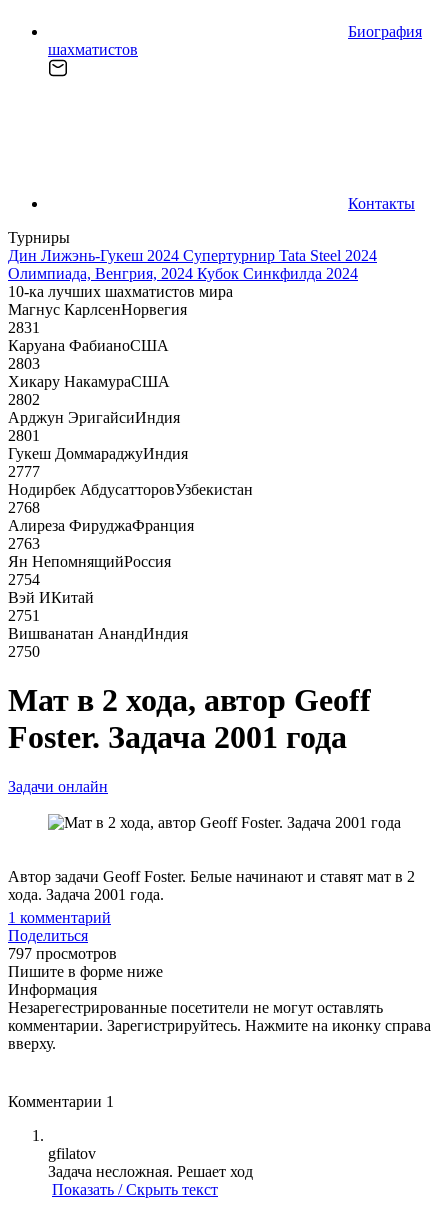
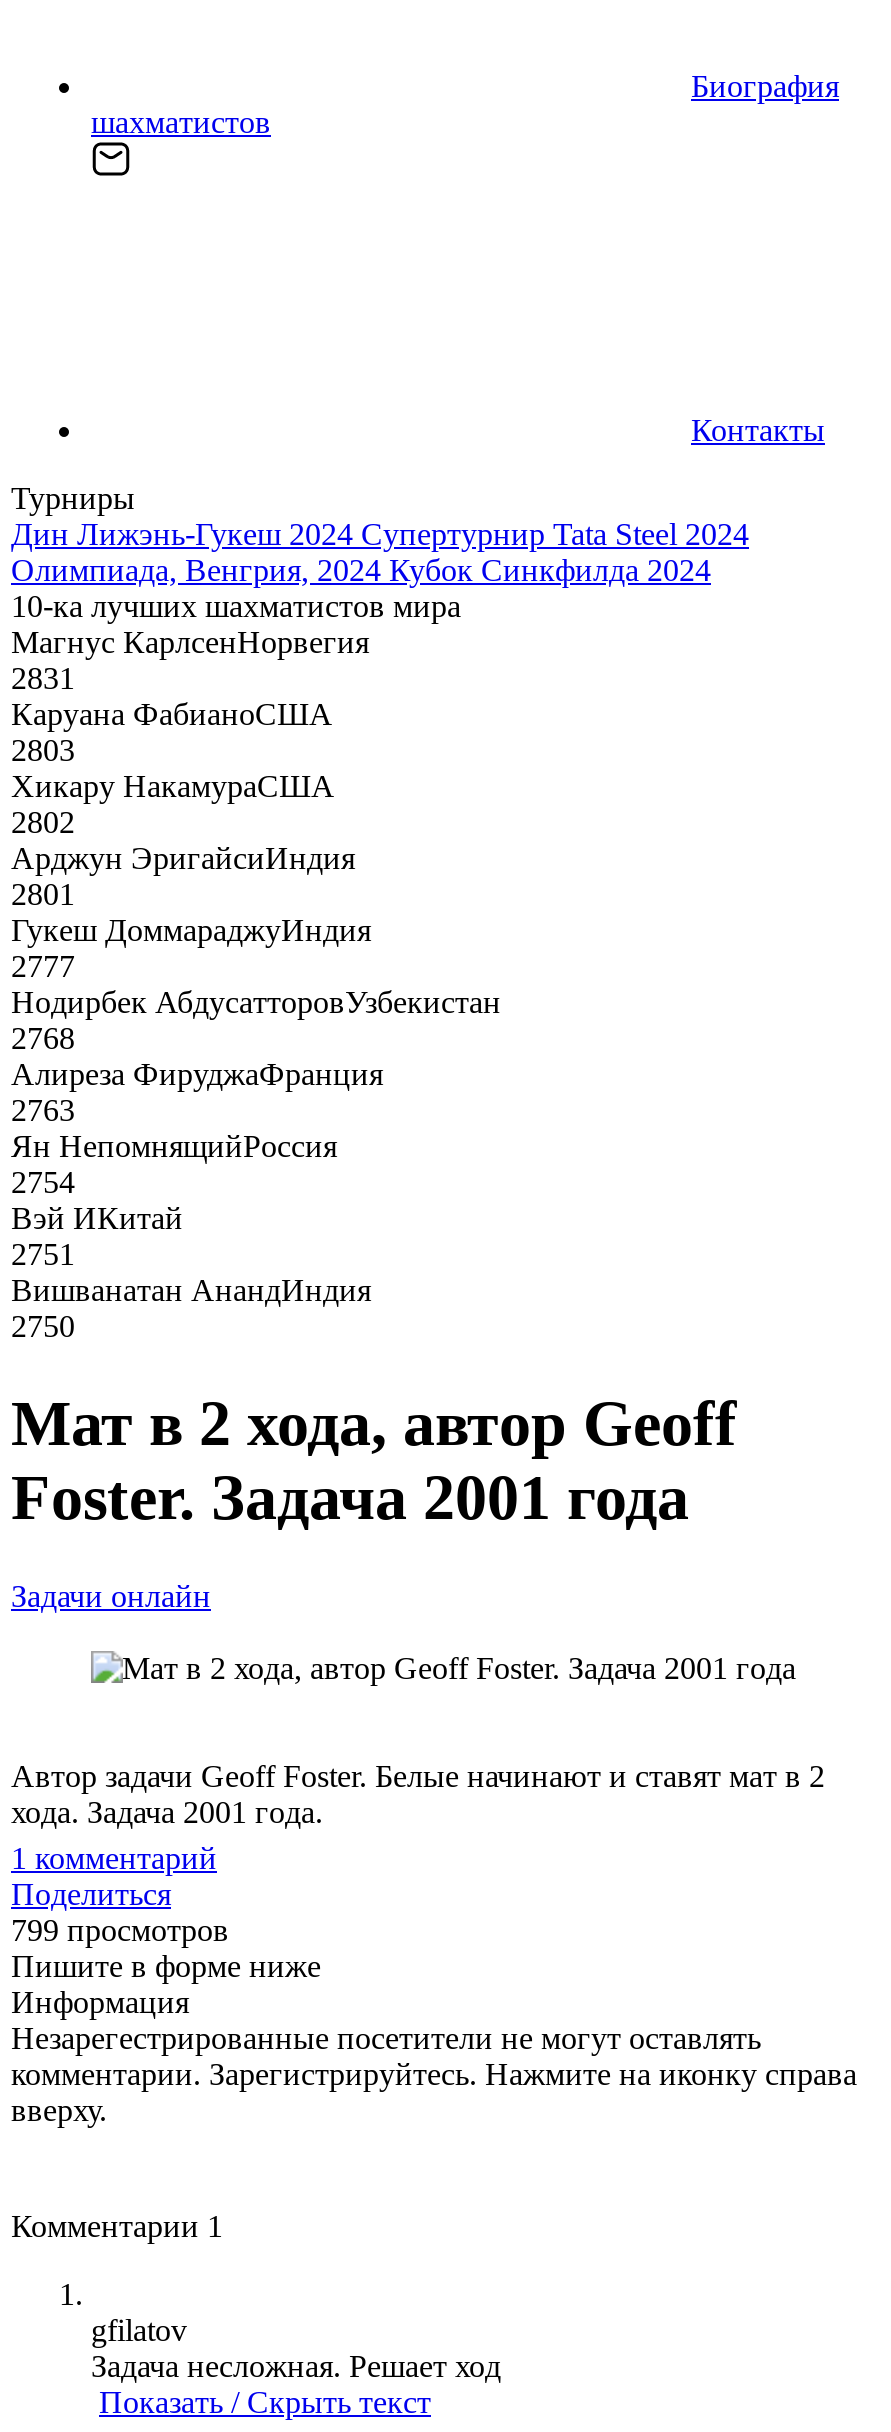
- 797 просмотров
+ 799 просмотров
